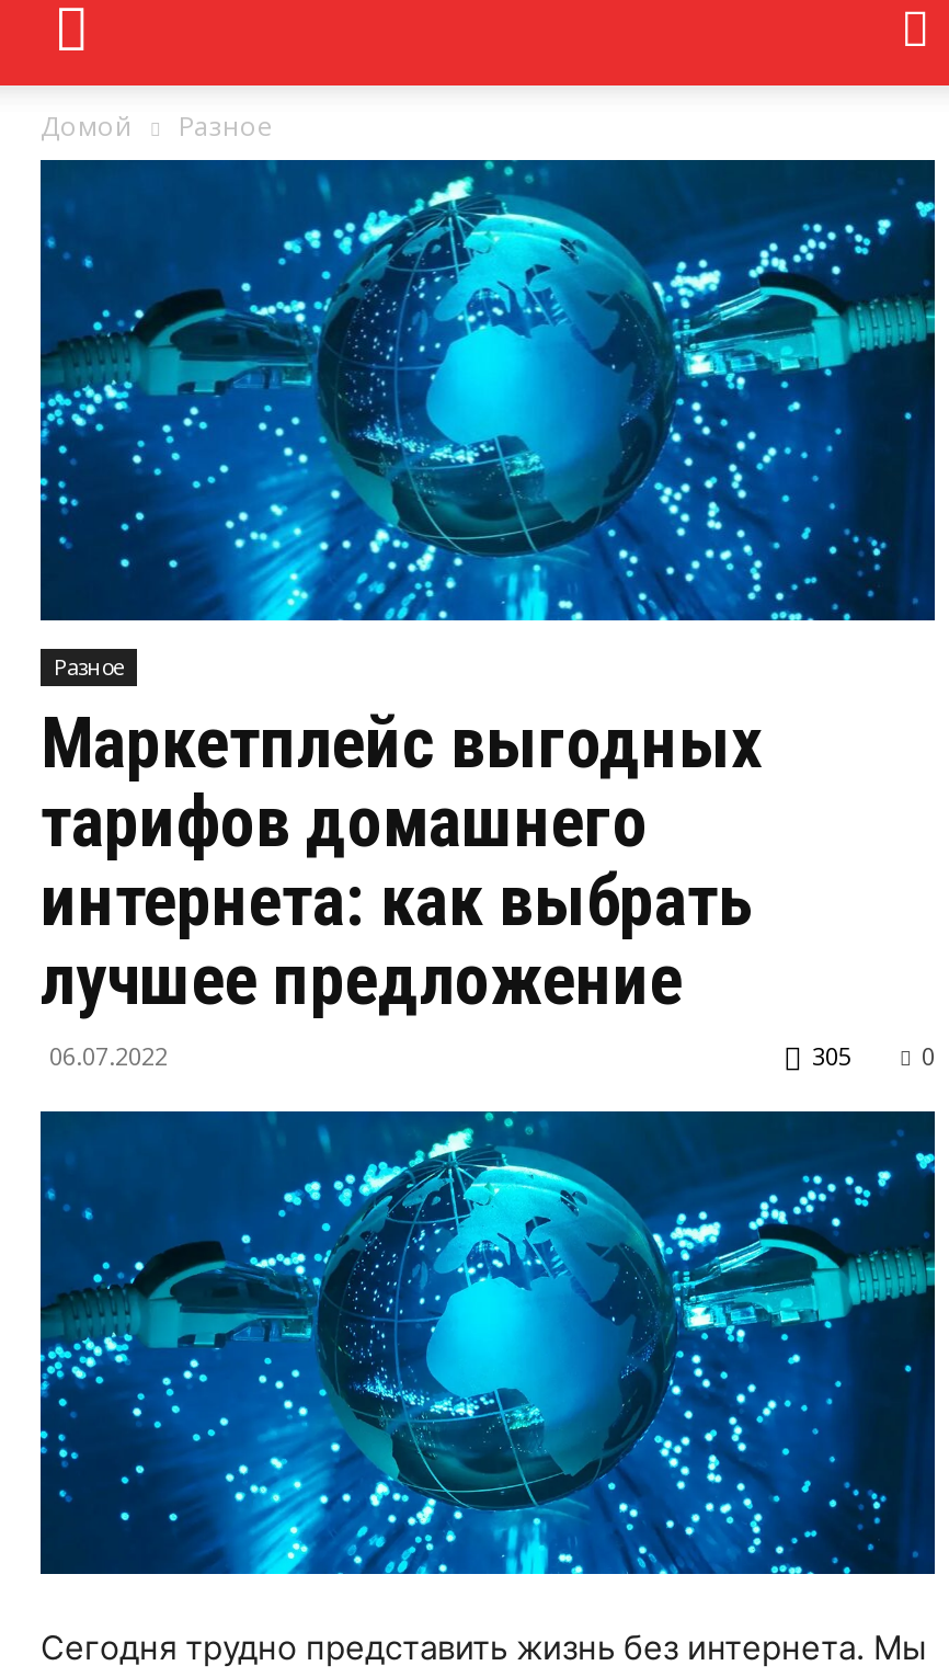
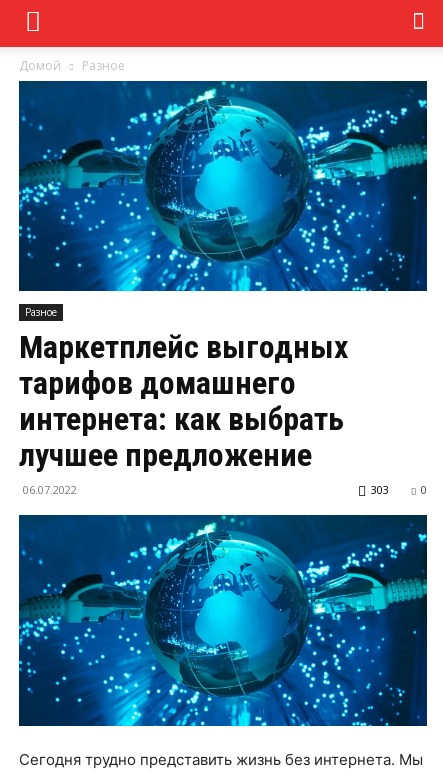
- 305
+ 303
